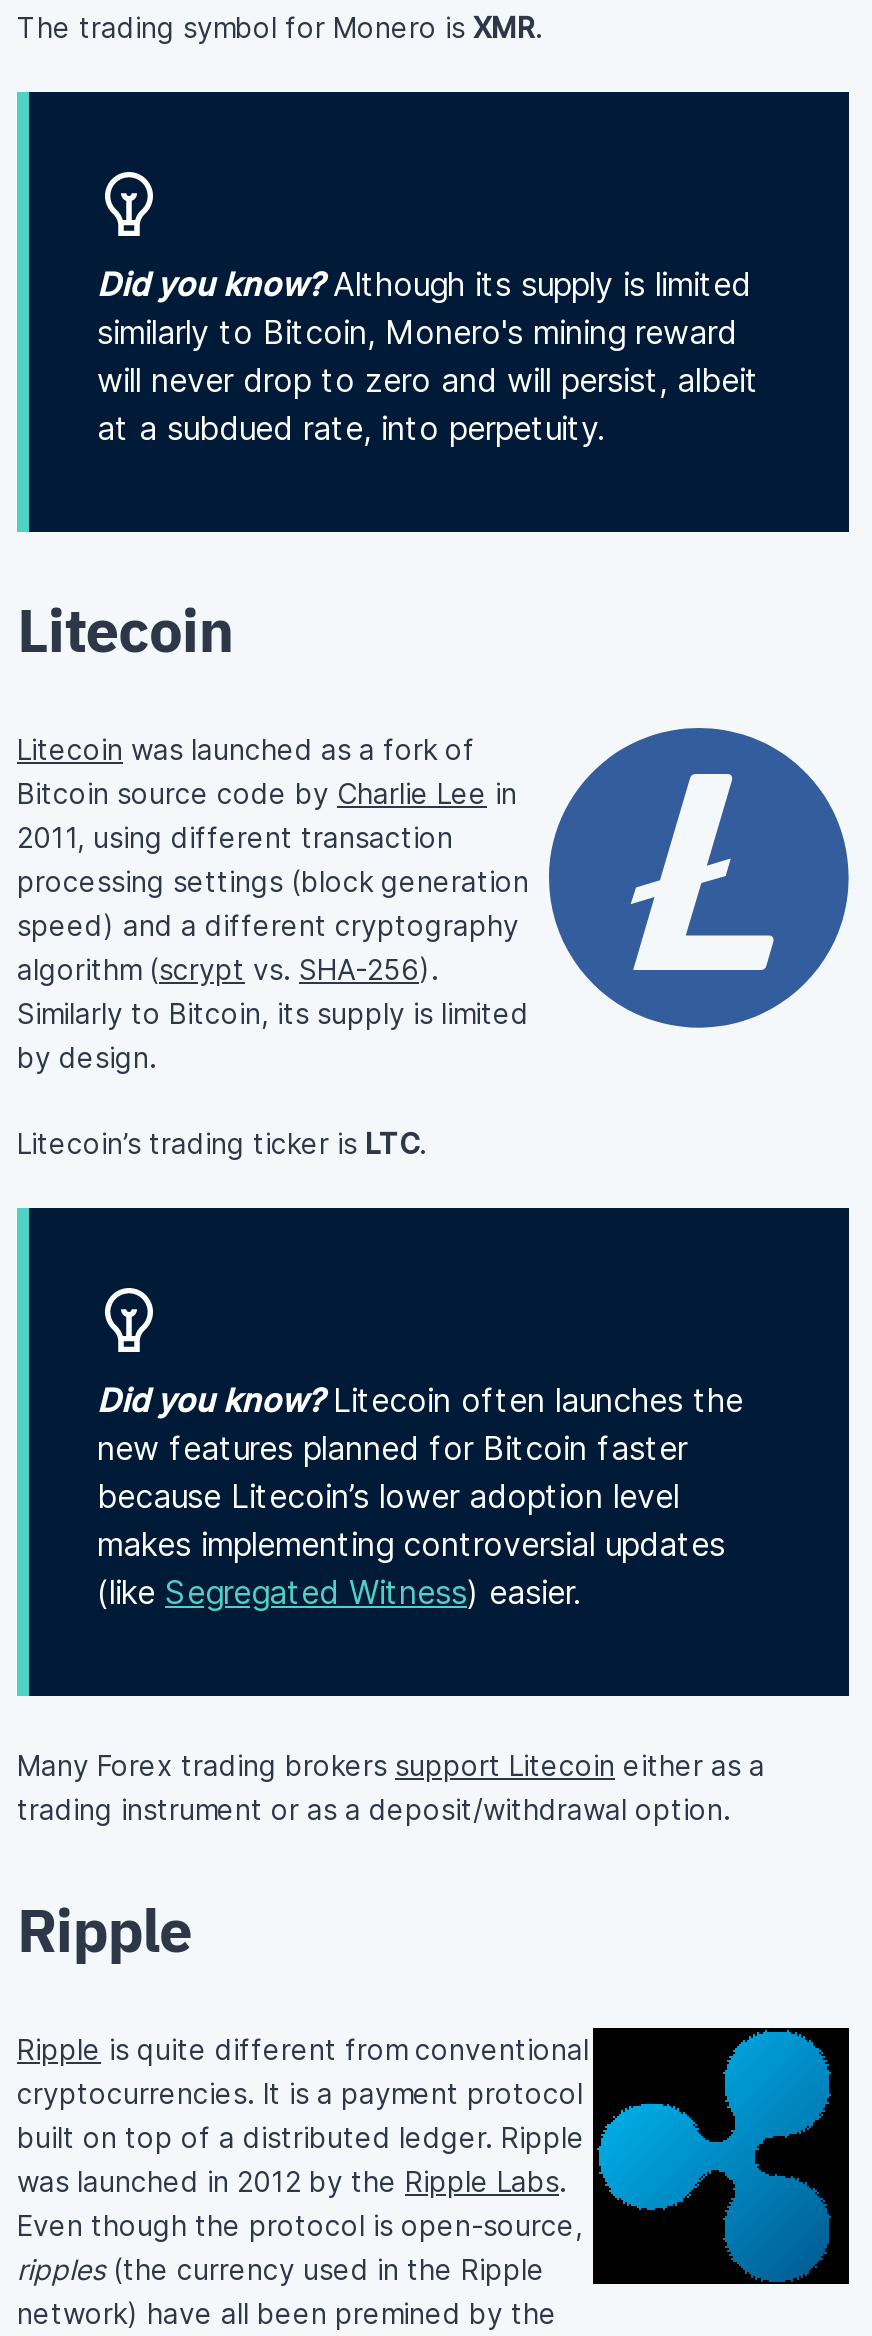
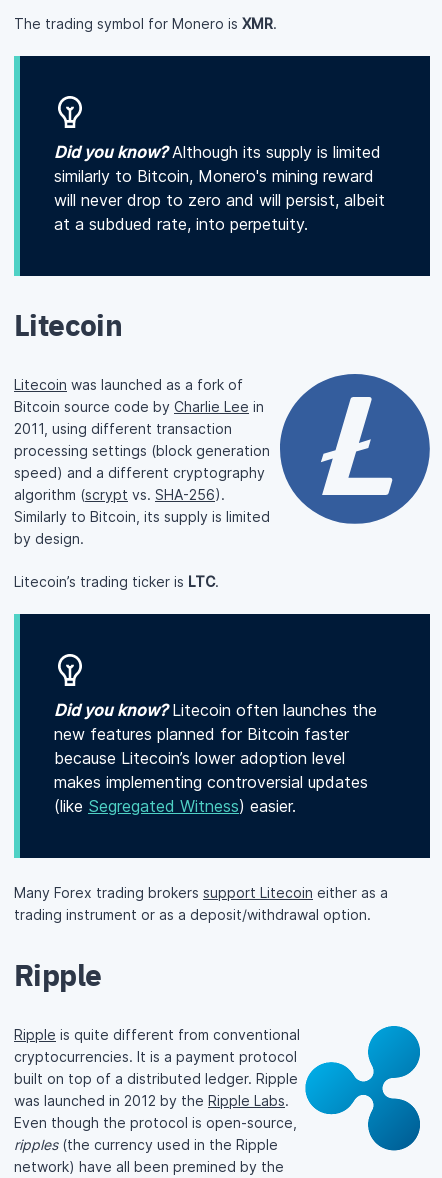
- [image]
+ [image]
